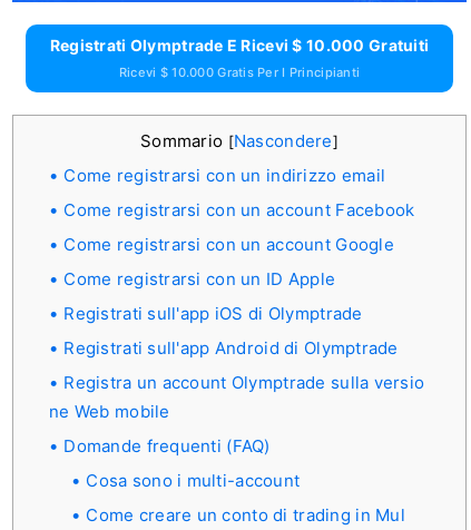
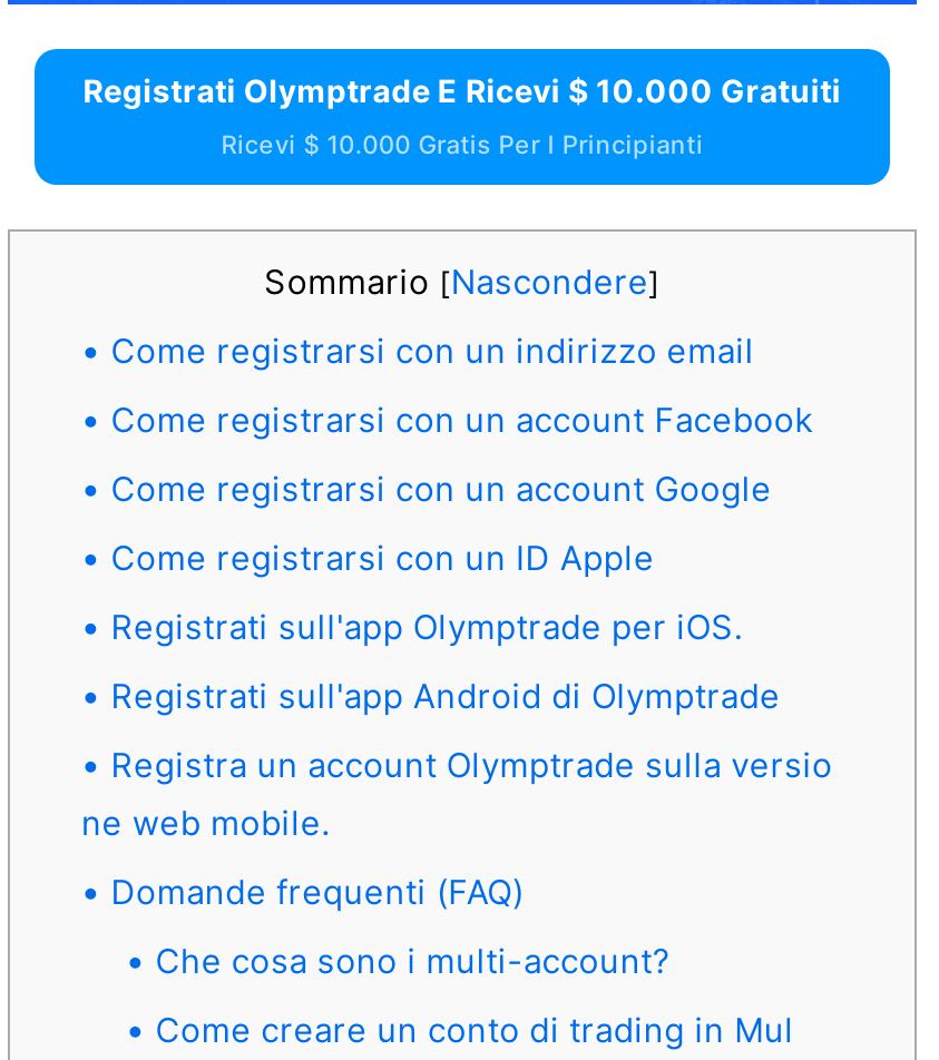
- Registrati sull'app iOS di Olymptrade
+ Registrati sull'app Olymptrade per iOS.

- ne Web mobile
+ ne web mobile.

- Cosa sono i multi-account
+ Che cosa sono i multi-account?
